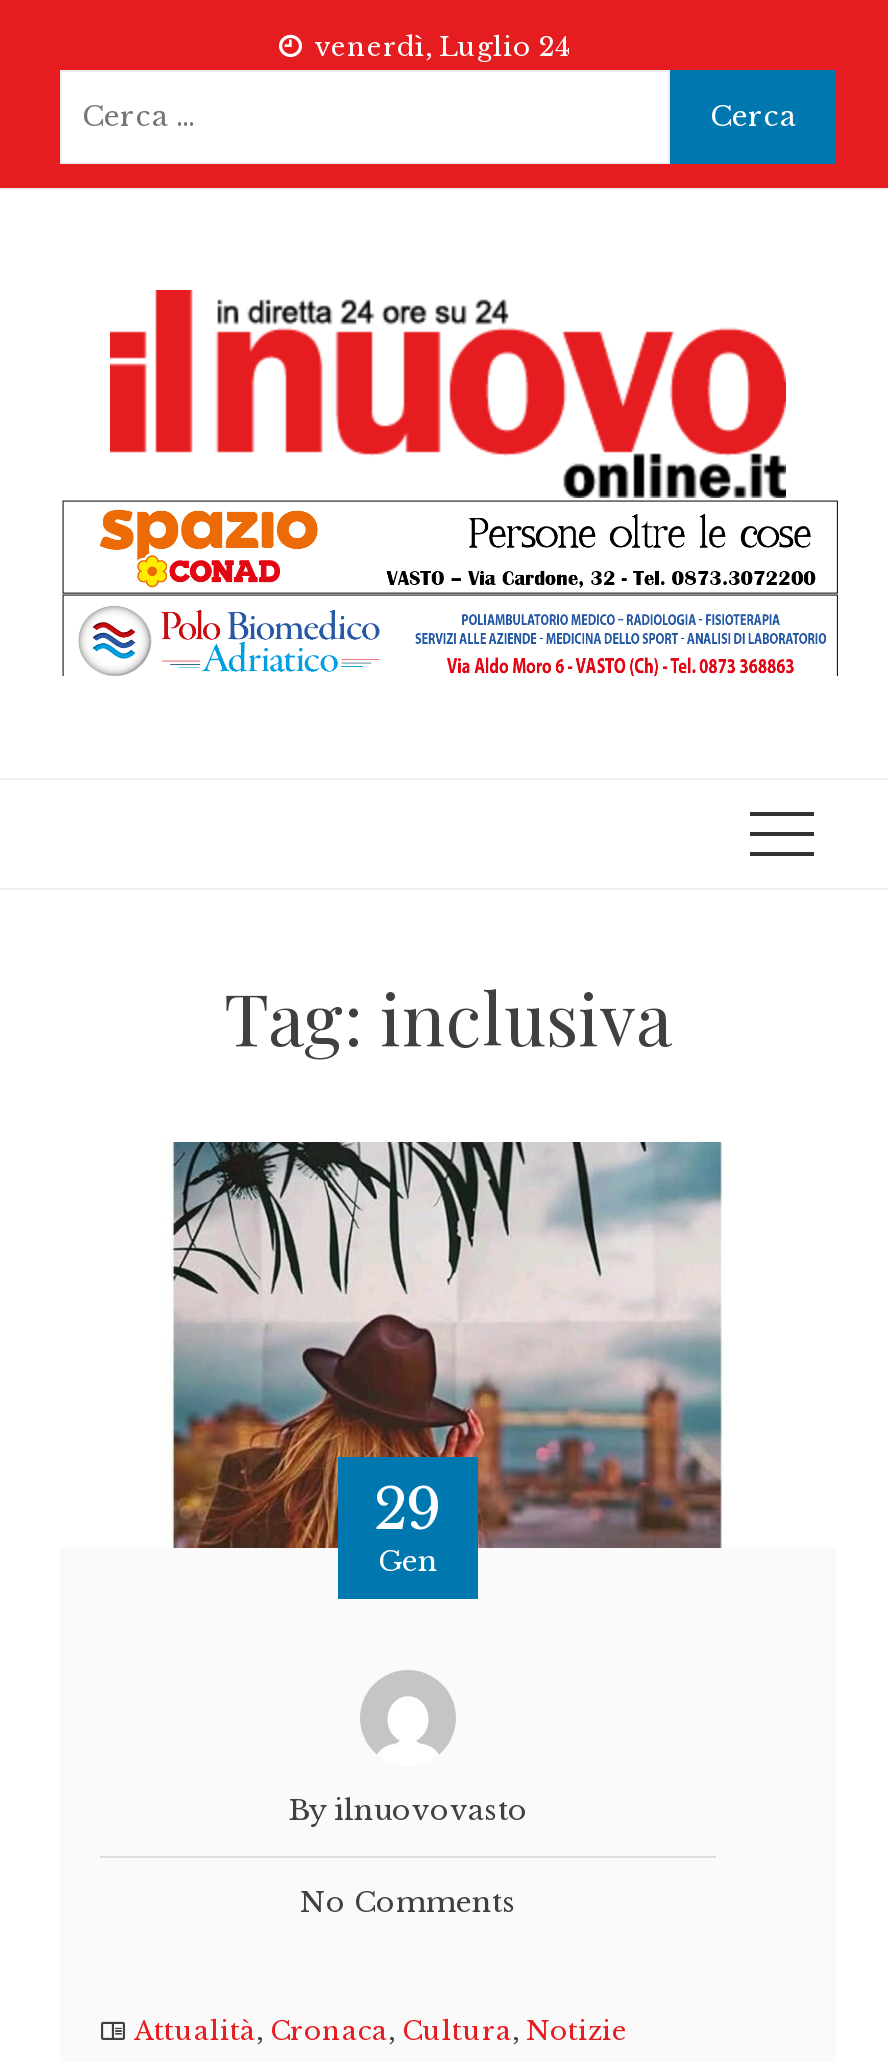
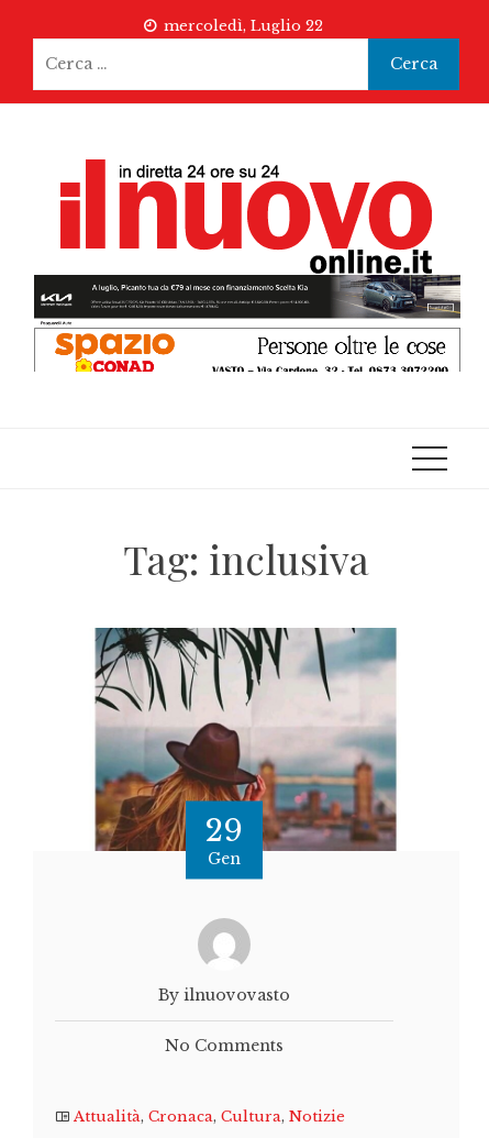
- venerdì, Luglio 24
+ mercoledì, Luglio 22

- [image]
+ [image]
